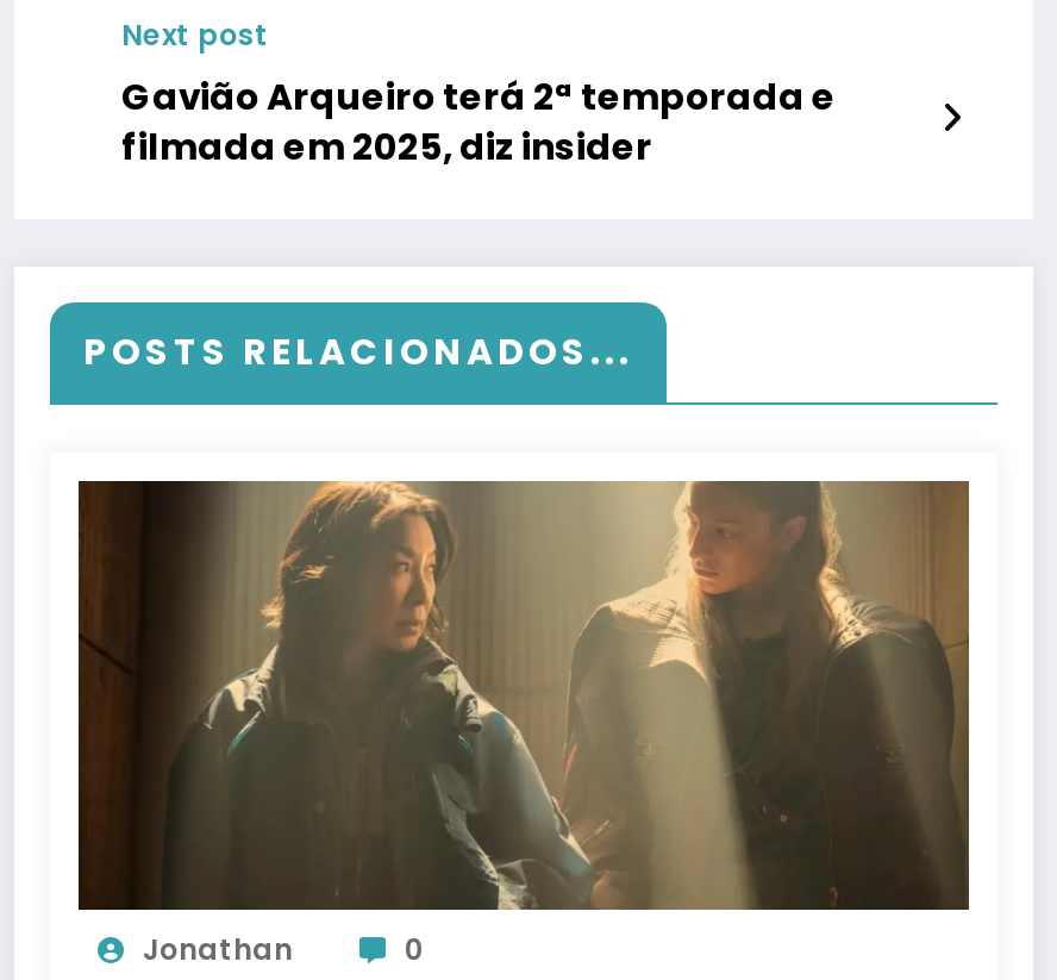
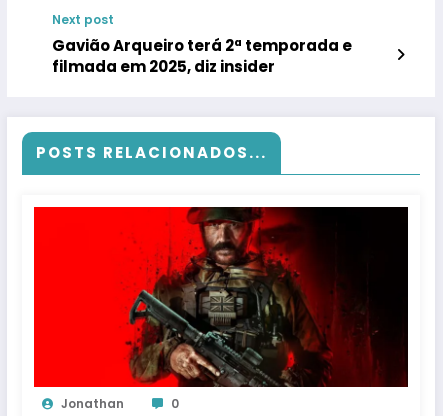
- [image]
+ [image]
